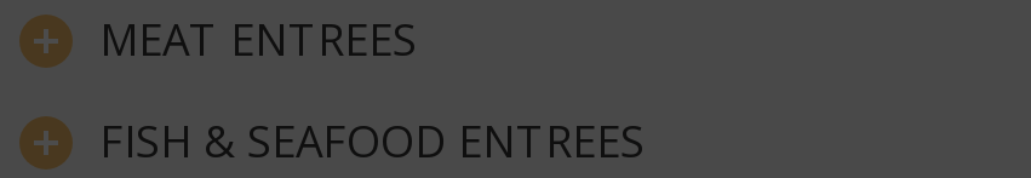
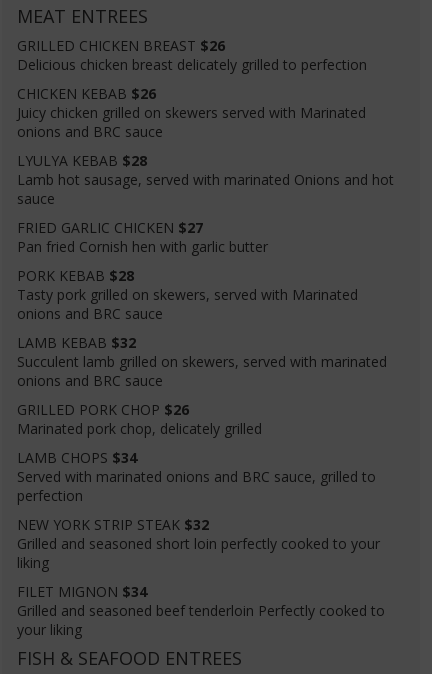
+ GRILLED CHICKEN BREAST $26
+ Delicious chicken breast delicately grilled to perfection
+ CHICKEN KEBAB $26
+ Juicy chicken grilled on skewers served with Marinated
+ onions and BRC sauce
+ LYULYA KEBAB $28
+ Lamb hot sausage, served with marinated Onions and hot
+ sauce
+ FRIED GARLIC CHICKEN $27
+ Pan fried Cornish hen with garlic butter
+ PORK KEBAB $28
+ Tasty pork grilled on skewers, served with Marinated
+ onions and BRC sauce
+ LAMB KEBAB $32
+ Succulent lamb grilled on skewers, served with marinated
+ onions and BRC sauce
+ GRILLED PORK CHOP $26
+ Marinated pork chop, delicately grilled
+ LAMB CHOPS $34
+ Served with marinated onions and BRC sauce, grilled to
+ perfection
+ NEW YORK STRIP STEAK $32
+ Grilled and seasoned short loin perfectly cooked to your
+ liking
+ FILET MIGNON $34
+ Grilled and seasoned beef tenderloin Perfectly cooked to
+ your liking
